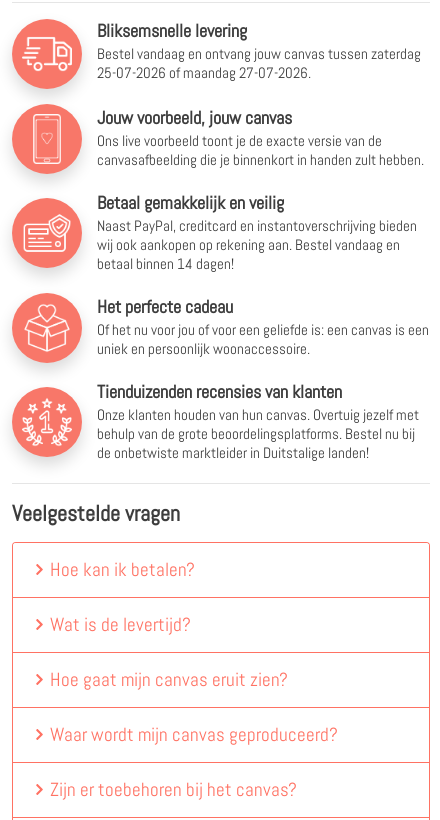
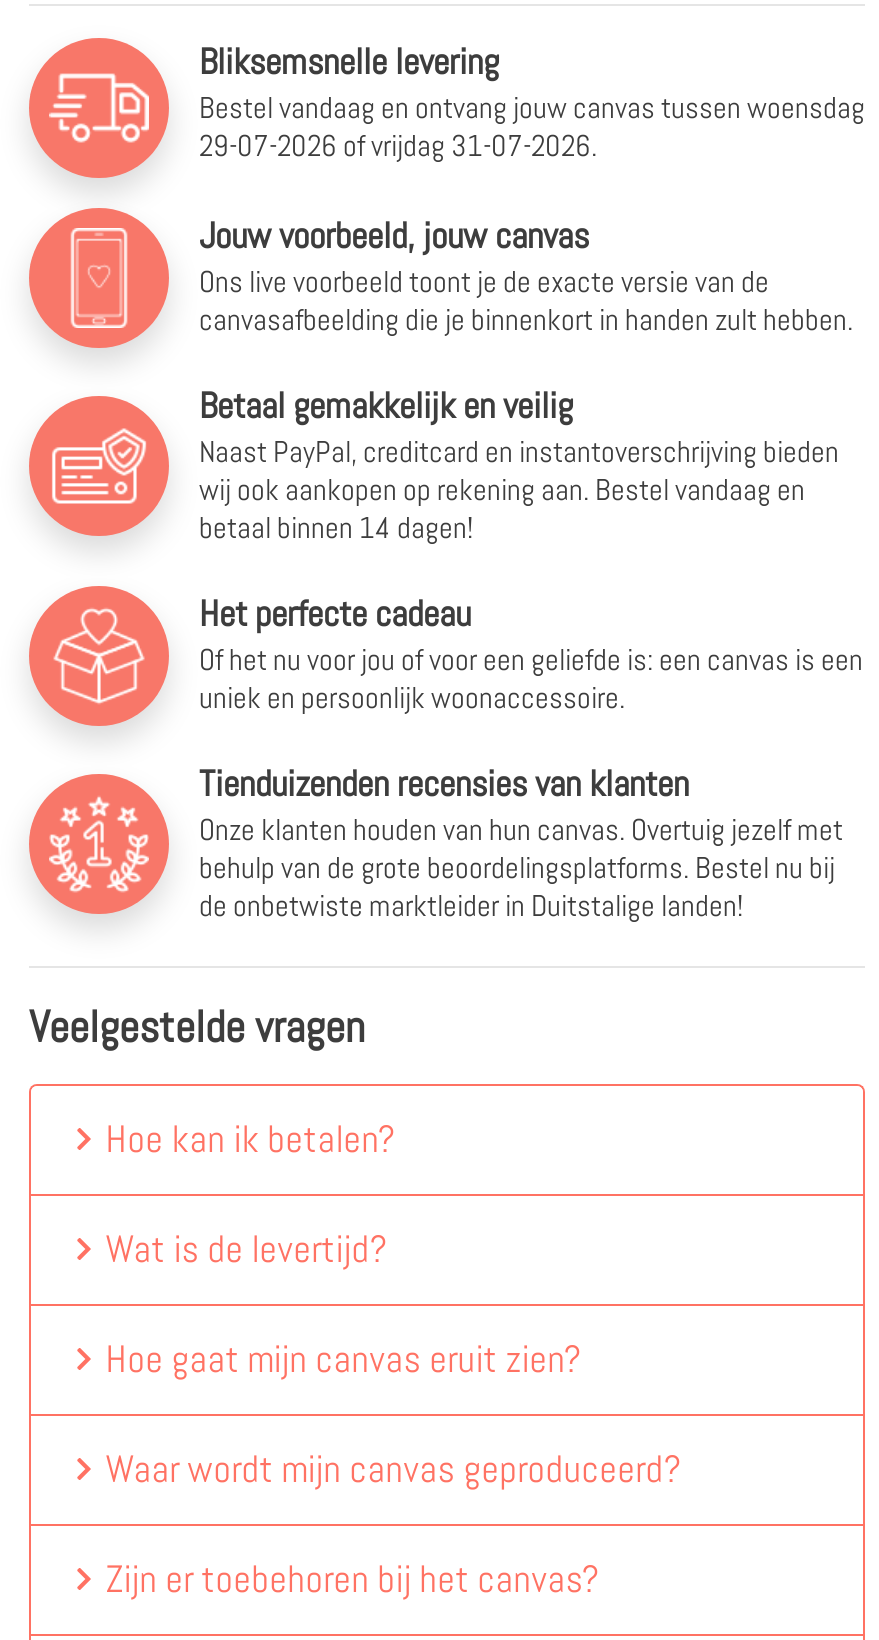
- Bestel vandaag en ontvang jouw canvas tussen zaterdag
+ Bestel vandaag en ontvang jouw canvas tussen woensdag

- 25-07-2026 of maandag 27-07-2026.
+ 29-07-2026 of vrijdag 31-07-2026.
